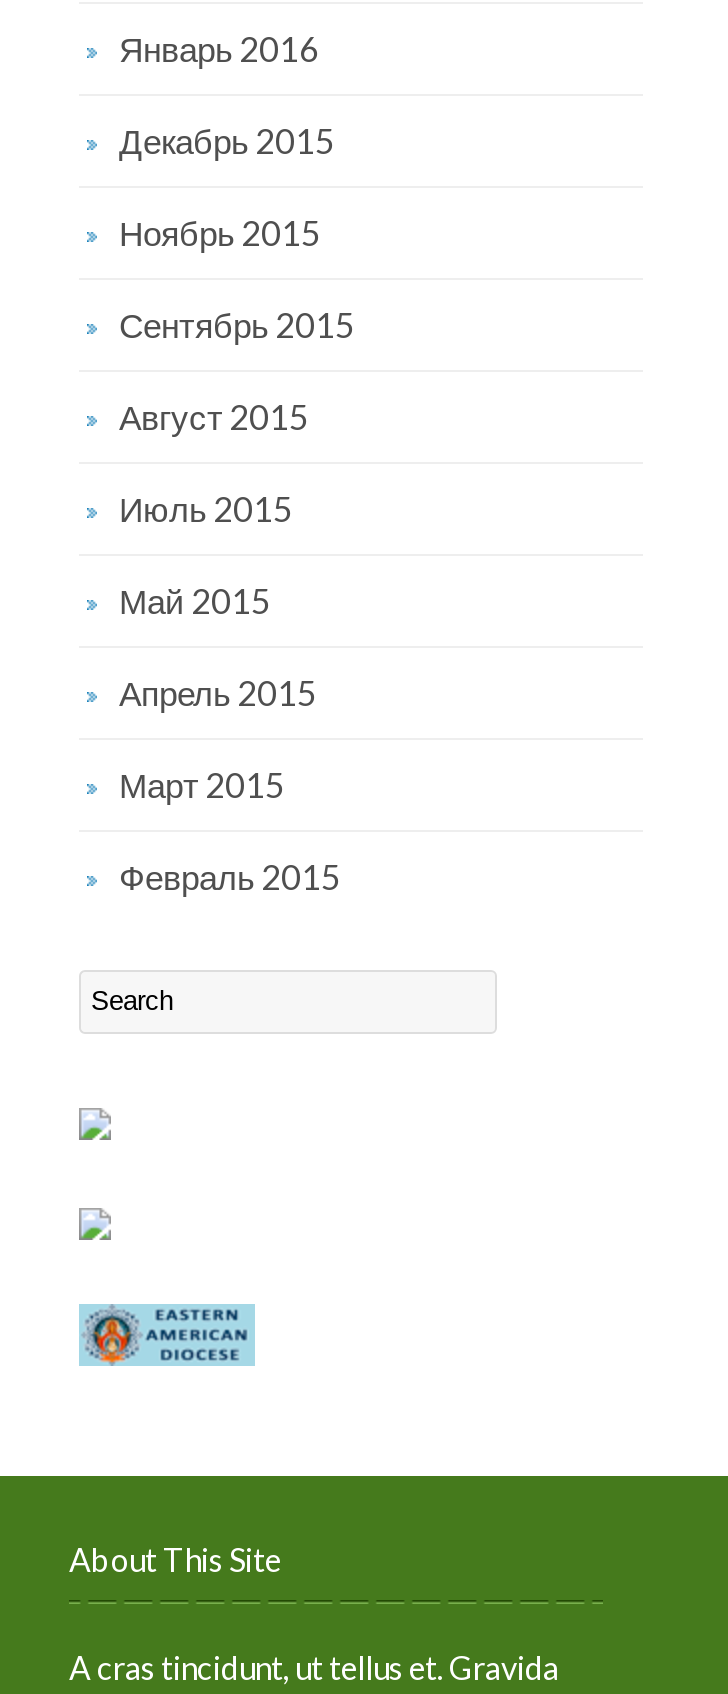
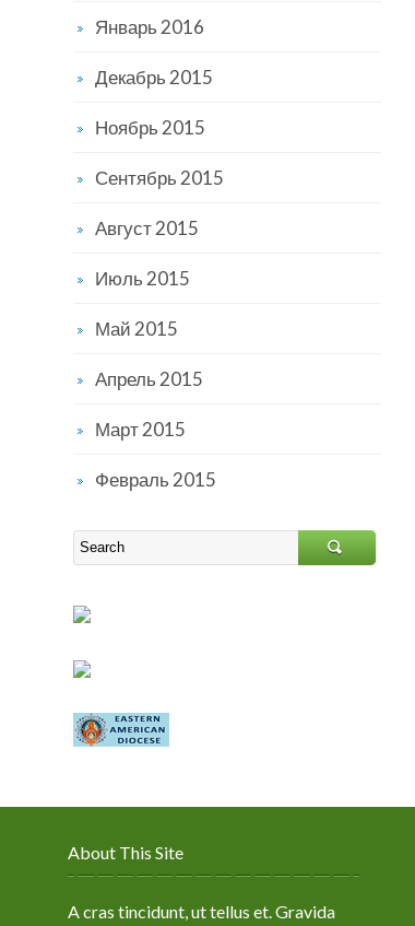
+ [image]
